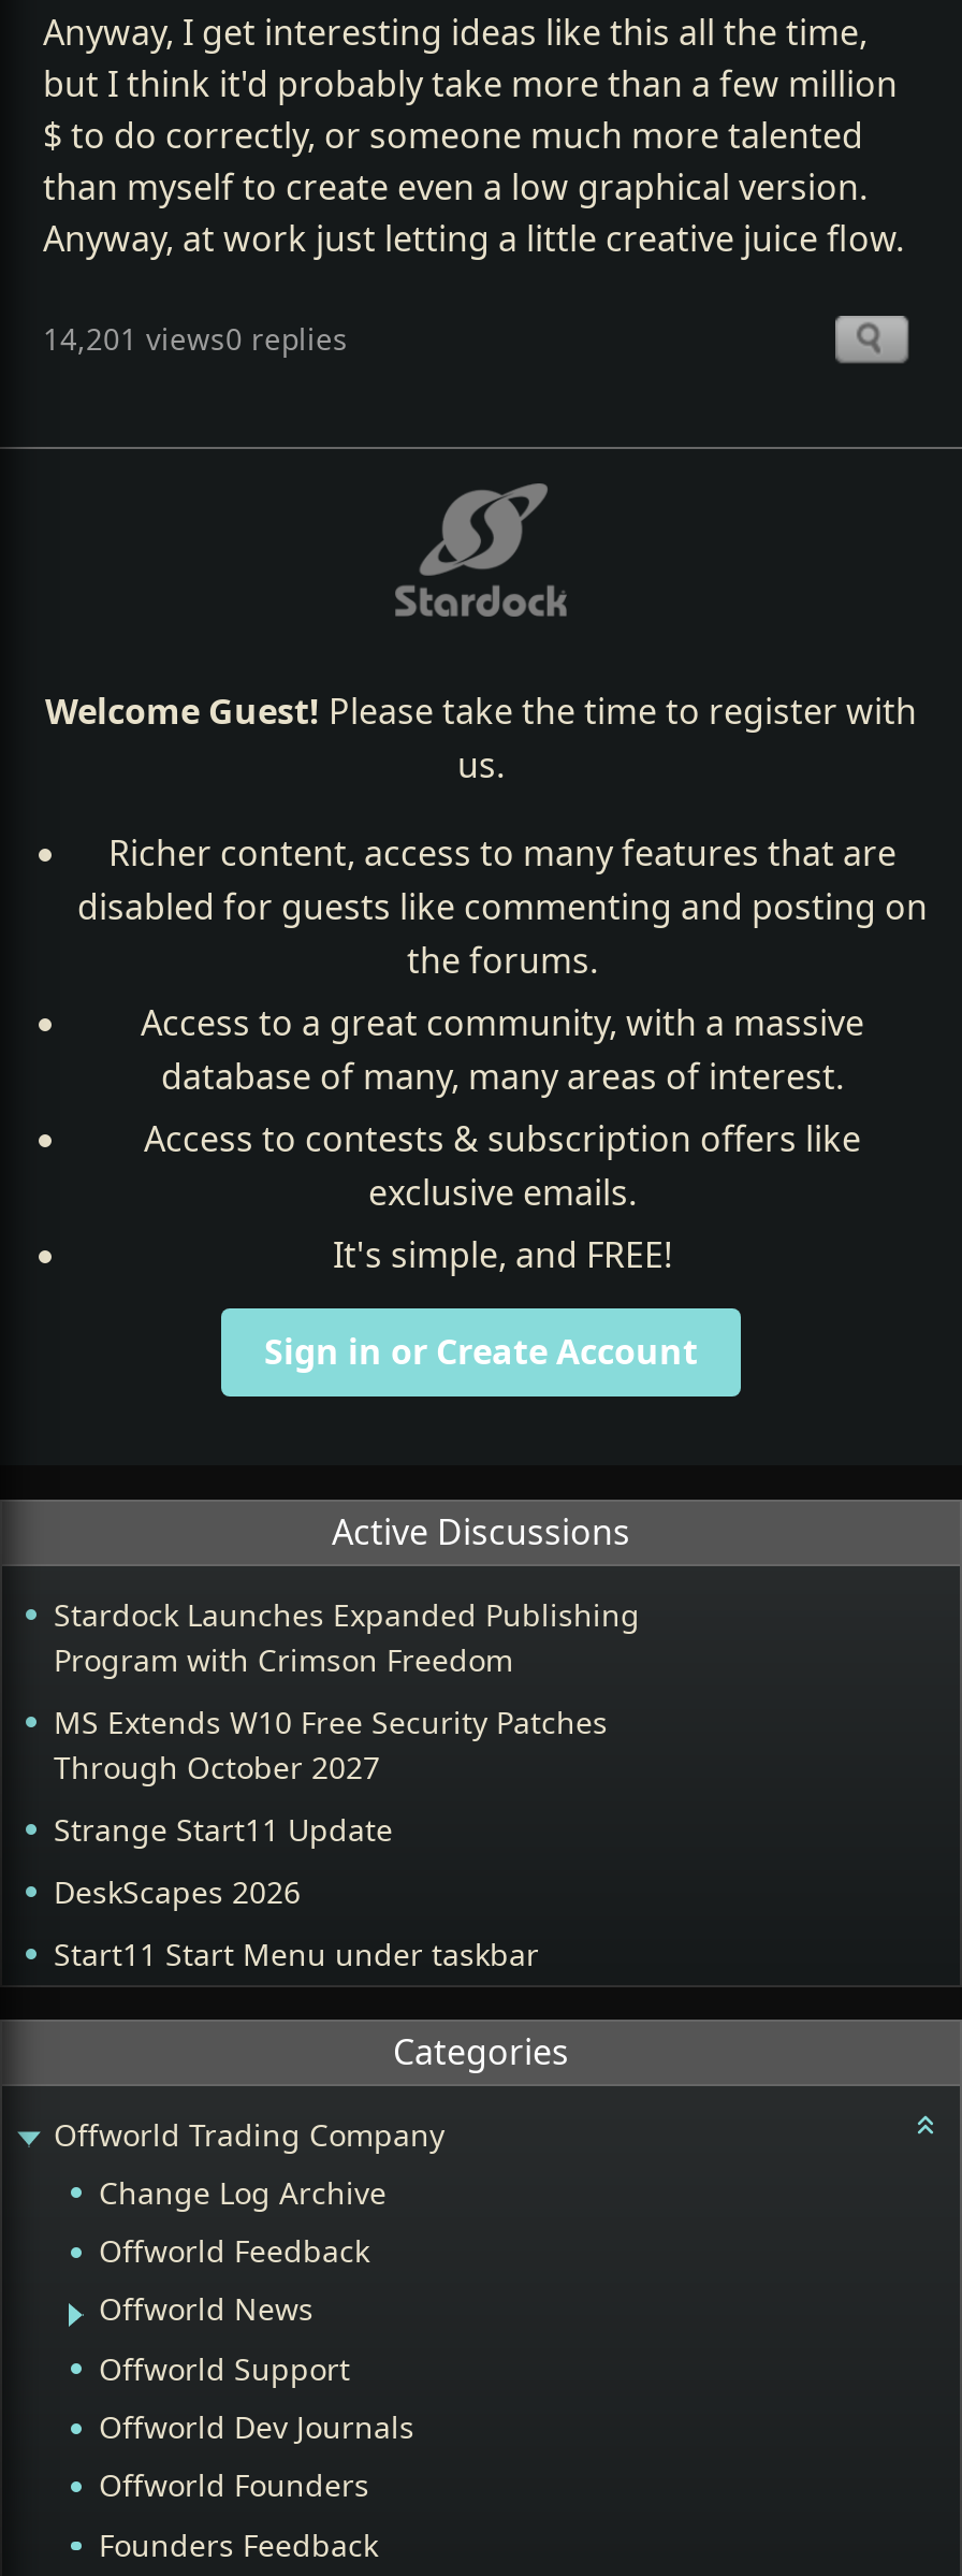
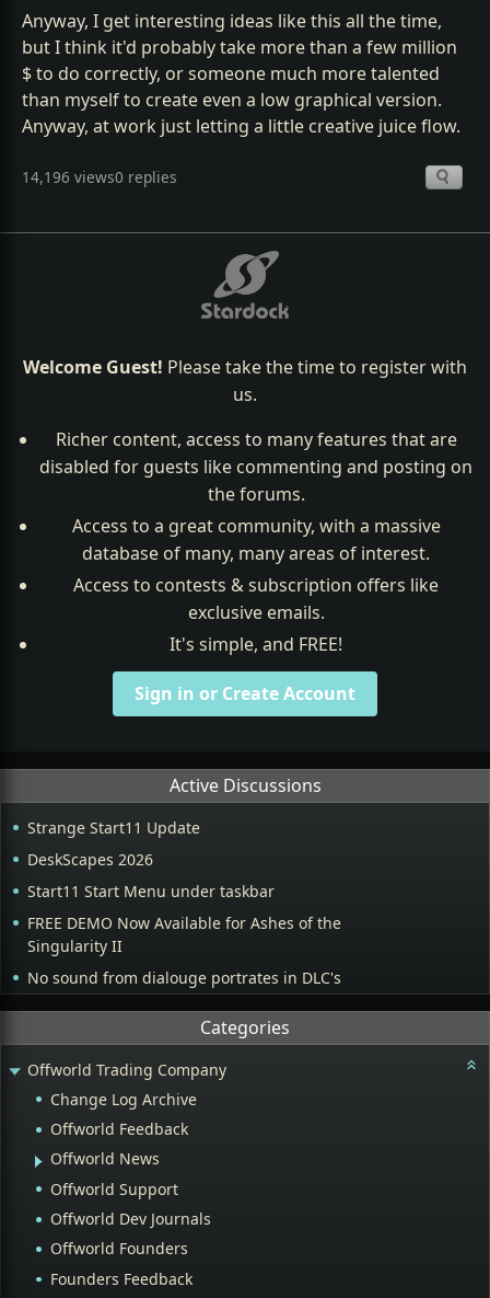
- 14,201 views0 replies
+ 14,196 views0 replies

- Stardock Launches Expanded Publishing
- Program with Crimson Freedom
- MS Extends W10 Free Security Patches
- Through October 2027

moved up: Strange Start11 Update | DeskScapes 2026 | Start11 Start Menu under taskbar

+ FREE DEMO Now Available for Ashes of the
+ Singularity II
+ No sound from dialouge portrates in DLC's
